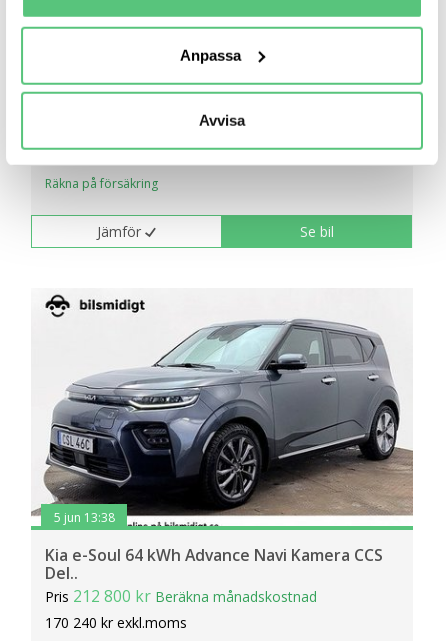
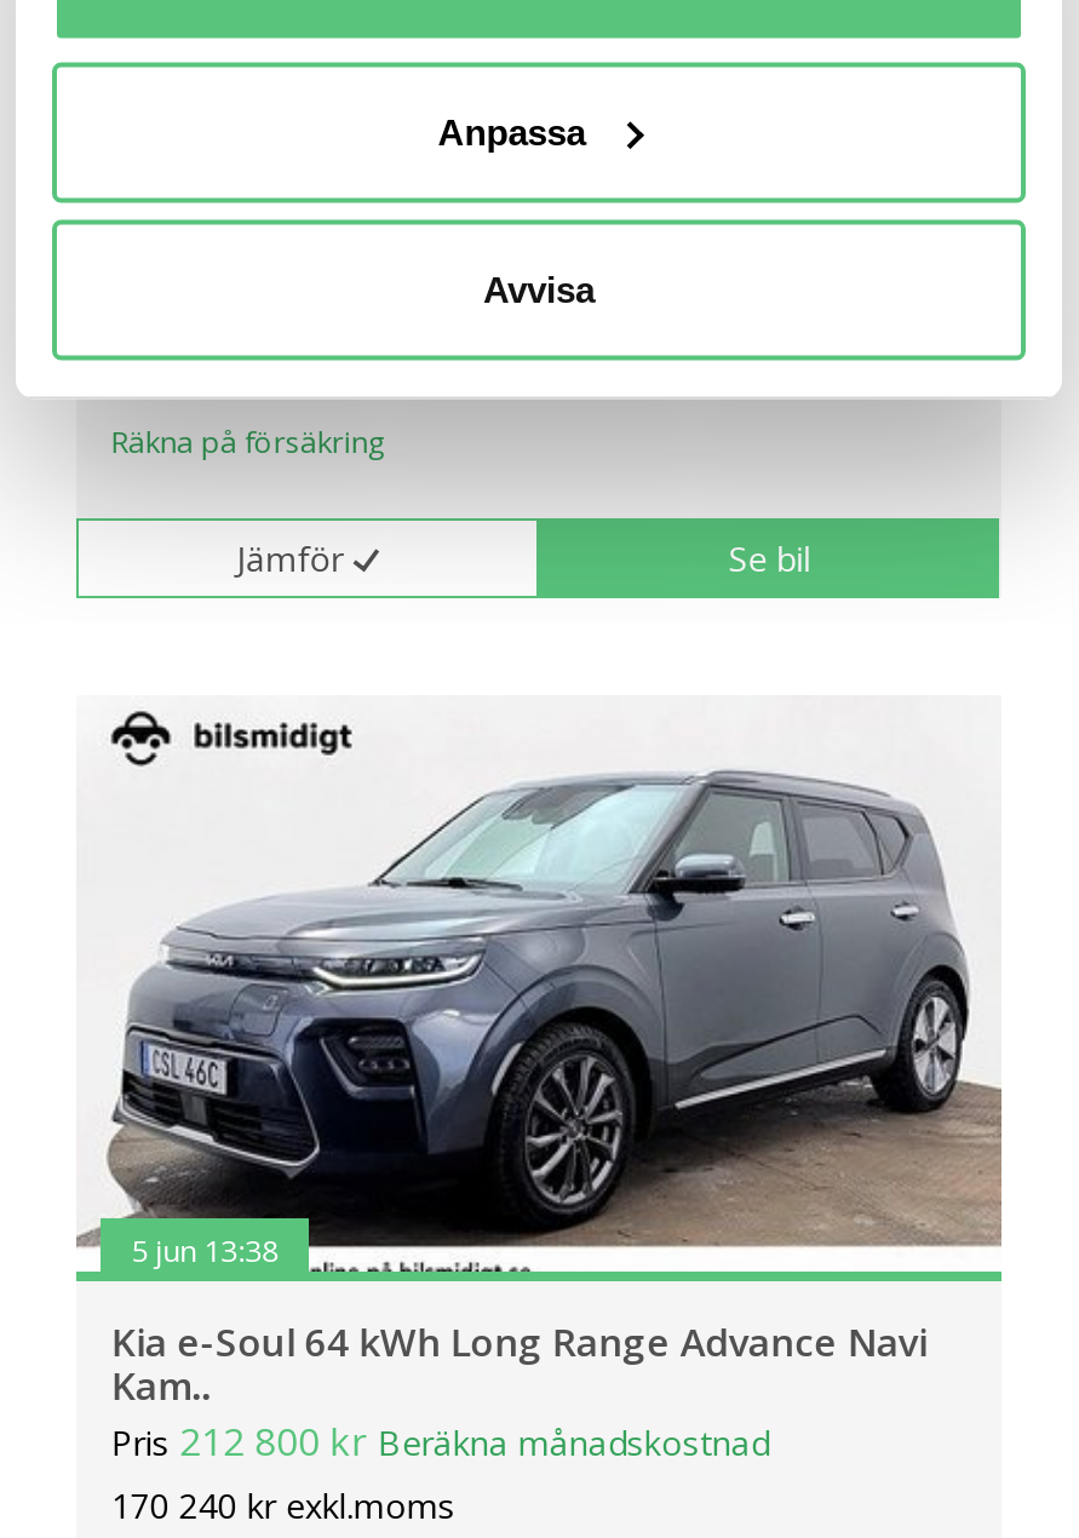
- Kia e-Soul 64 kWh Advance Navi Kamera CCS
- Del..
+ Kia e-Soul 64 kWh Long Range Advance Navi
+ Kam..
